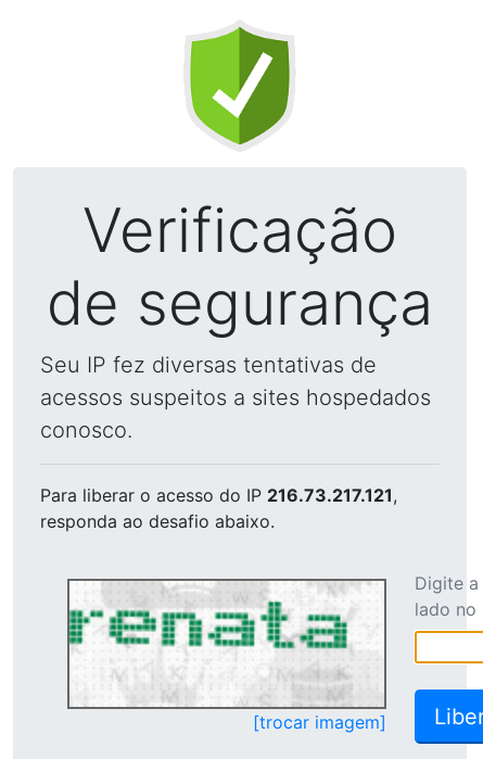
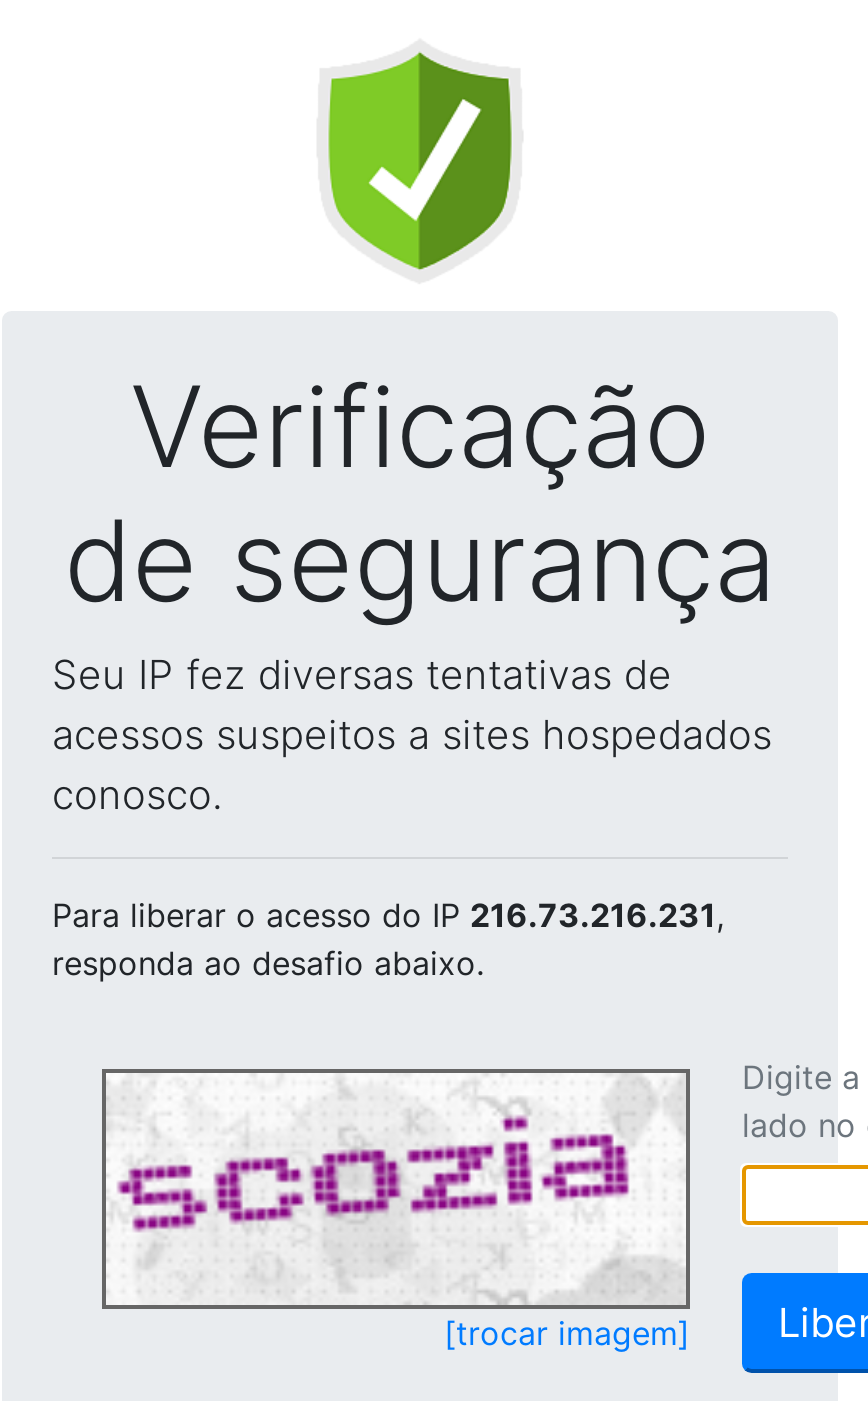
- Para liberar o acesso do IP 216.73.217.121,
+ Para liberar o acesso do IP 216.73.216.231,

- [image]
+ [image]
